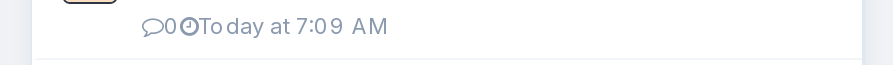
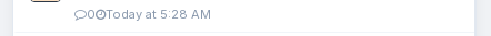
- 0 Today at 7:09 AM
+ 0 Today at 5:28 AM
